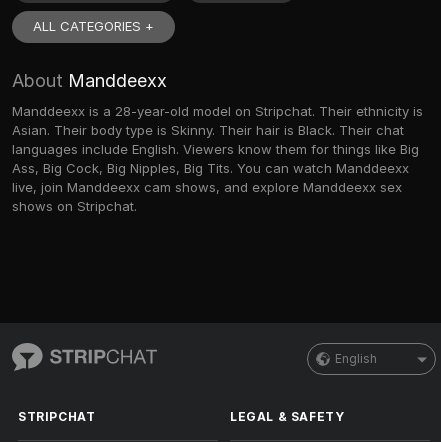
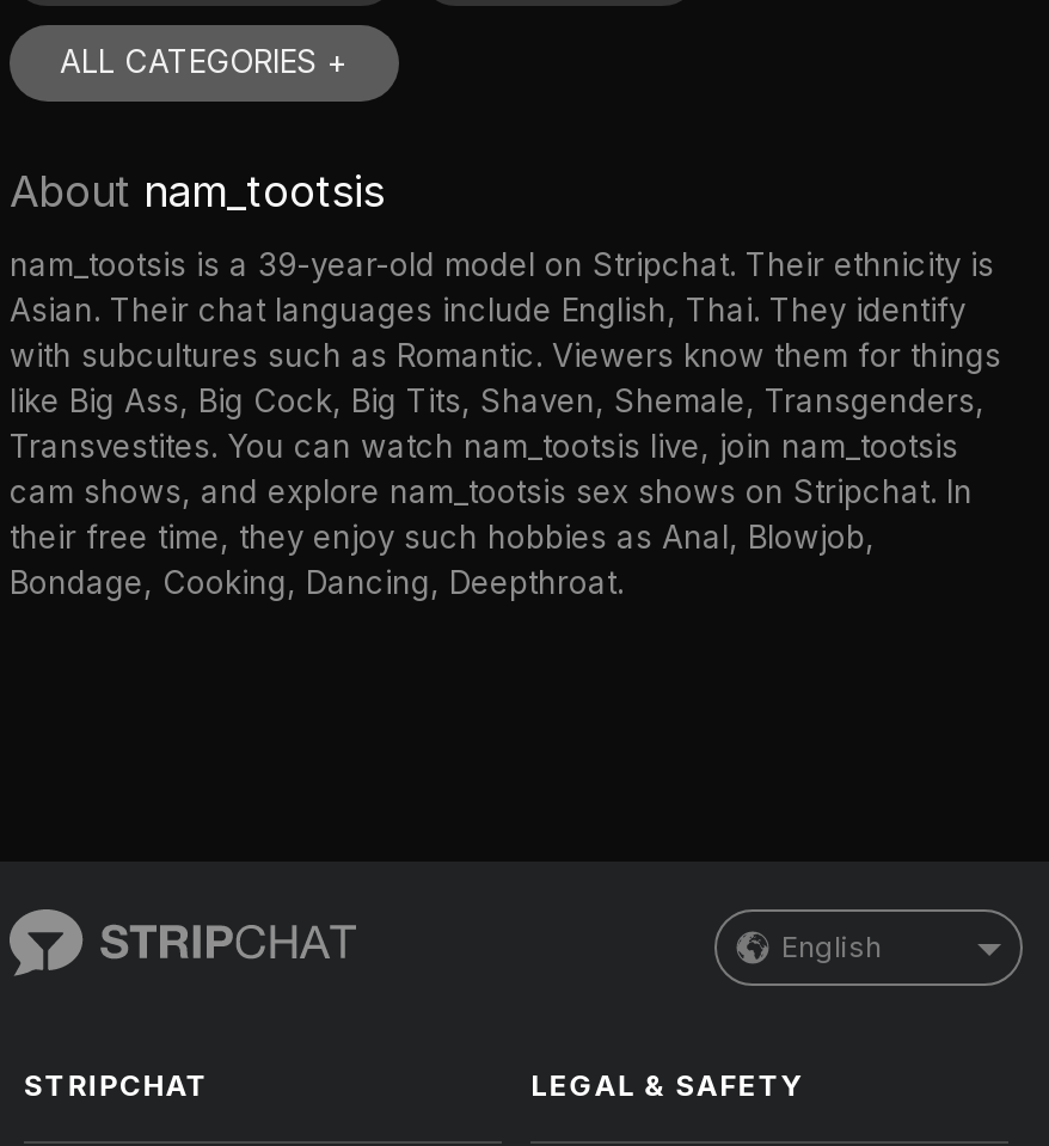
- About Manddeexx
+ About nam_tootsis

- Manddeexx is a 28-year-old model on Stripchat. Their ethnicity is
- Asian. Their body type is Skinny. Their hair is Black. Their chat
- languages include English. Viewers know them for things like Big
- Ass, Big Cock, Big Nipples, Big Tits. You can watch Manddeexx
- live, join Manddeexx cam shows, and explore Manddeexx sex
- shows on Stripchat.
+ nam_tootsis is a 39-year-old model on Stripchat. Their ethnicity is
+ Asian. Their chat languages include English, Thai. They identify
+ with subcultures such as Romantic. Viewers know them for things
+ like Big Ass, Big Cock, Big Tits, Shaven, Shemale, Transgenders,
+ Transvestites. You can watch nam_tootsis live, join nam_tootsis
+ cam shows, and explore nam_tootsis sex shows on Stripchat. In
+ their free time, they enjoy such hobbies as Anal, Blowjob,
+ Bondage, Cooking, Dancing, Deepthroat.
